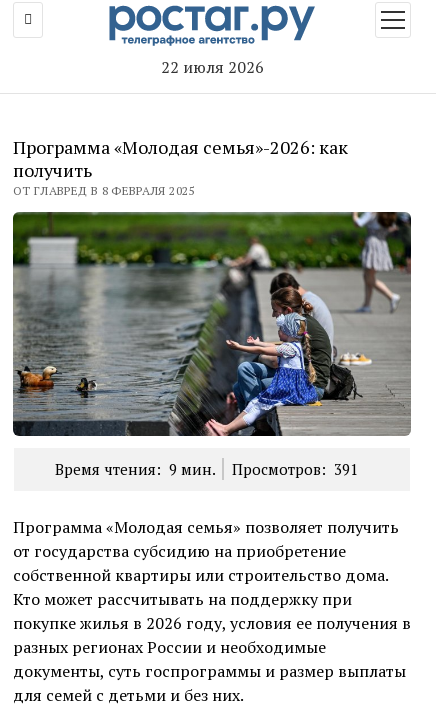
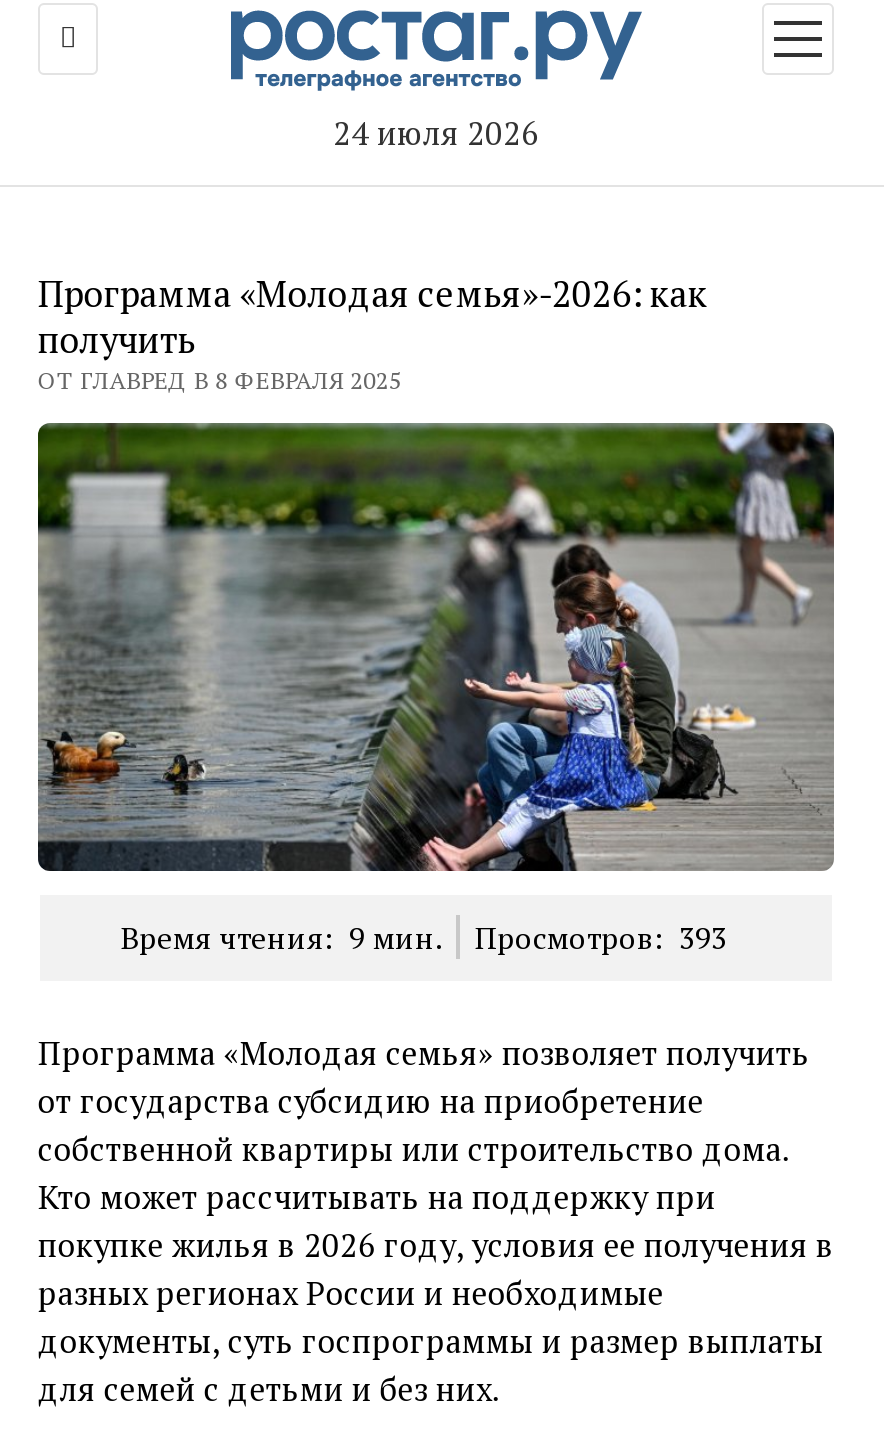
- 22 июля 2026
+ 24 июля 2026

- Время чтения: 9 мин. Просмотров: 391
+ Время чтения: 9 мин. Просмотров: 393
